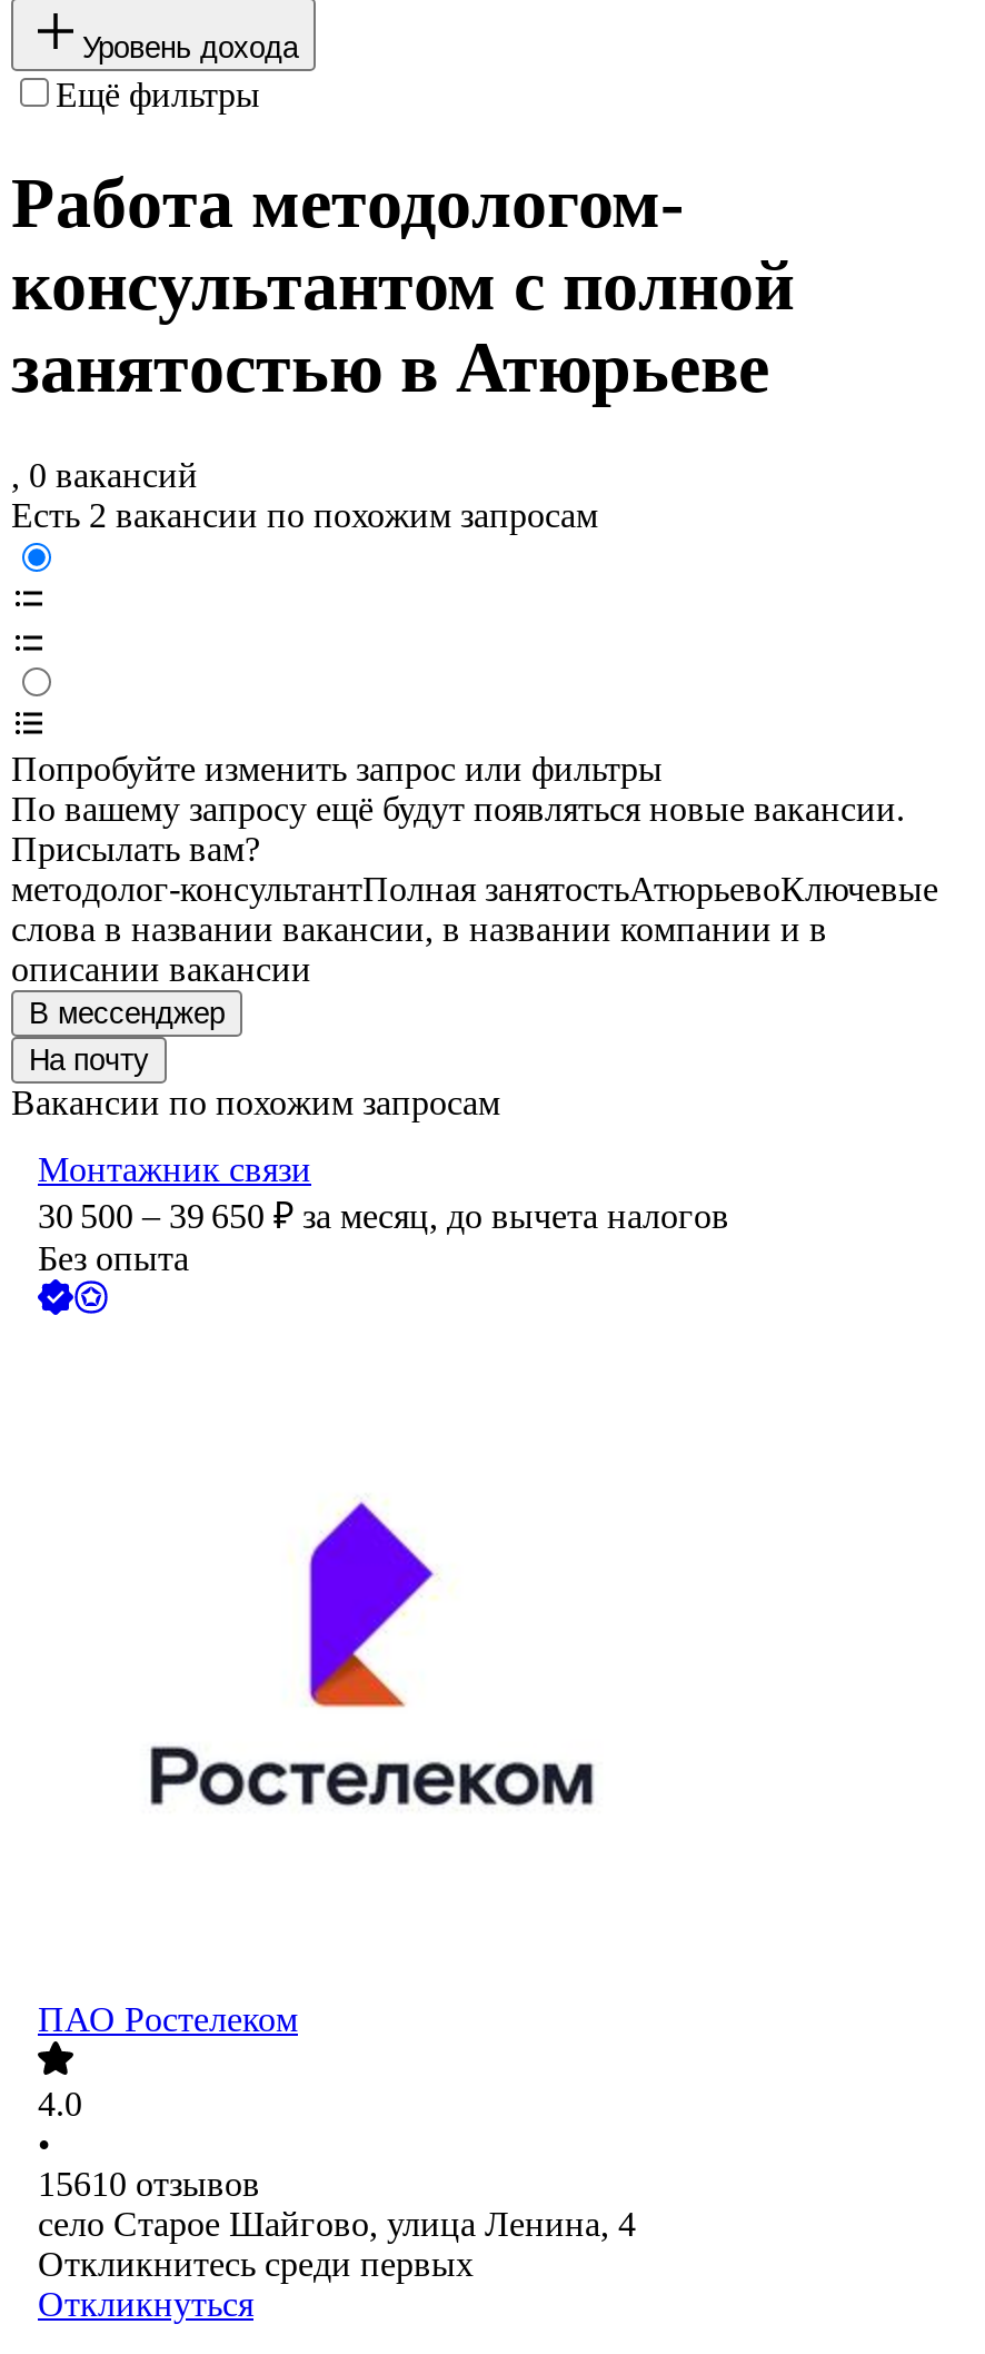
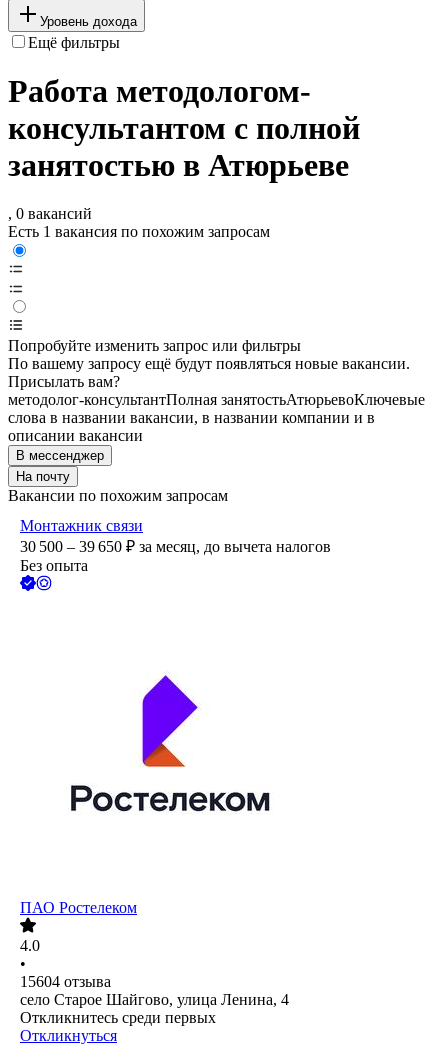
- Есть 2 вакансии по похожим запросам
+ Есть 1 вакансия по похожим запросам

- 15610 отзывов
+ 15604 отзыва
